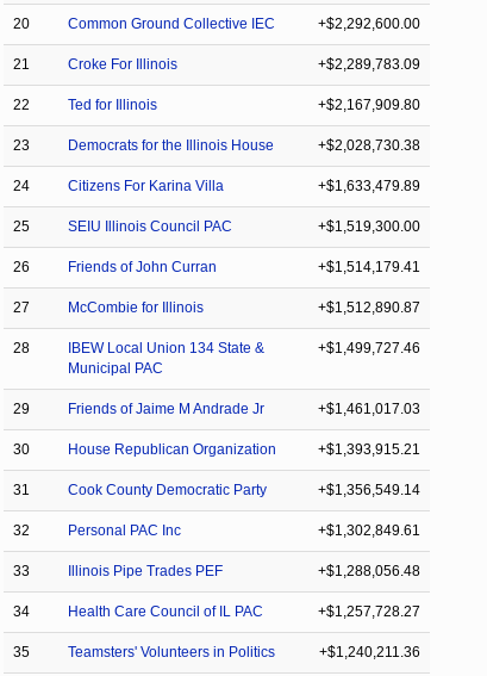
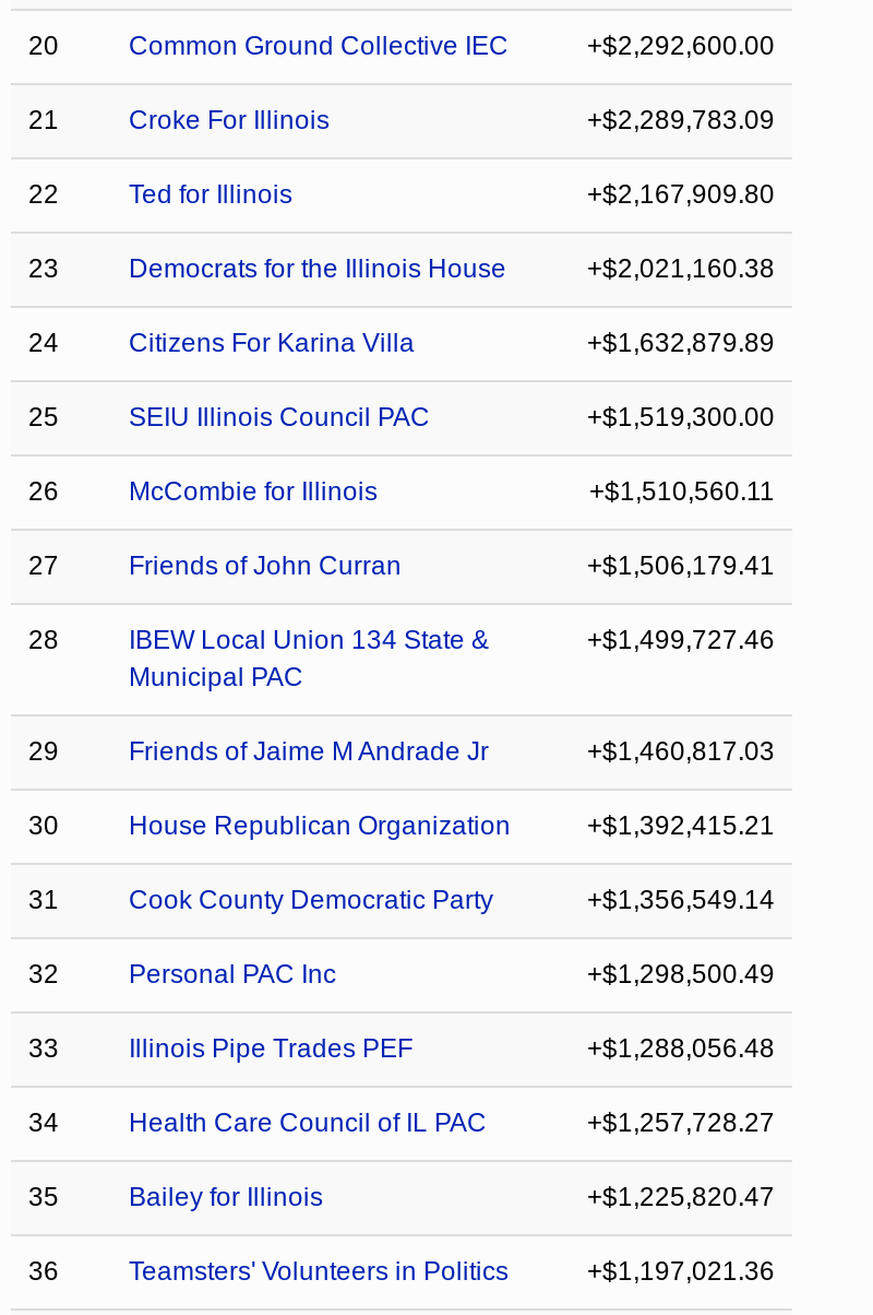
- +$2,028,730.38
+ +$2,021,160.38

- +$1,633,479.89
+ +$1,632,879.89

- +$1,514,179.41
- +$1,512,890.87
+ +$1,506,179.41

+ +$1,510,560.11

moved up: 27 | McCombie for Illinois

- +$1,461,017.03
+ +$1,460,817.03

- +$1,393,915.21
+ +$1,392,415.21

- +$1,302,849.61
+ +$1,298,500.49

- +$1,240,211.36
+ +$1,197,021.36

+ Bailey for Illinois
+ +$1,225,820.47
+ 36
